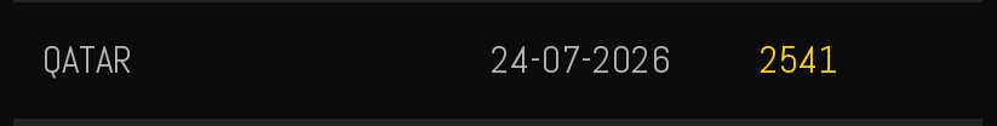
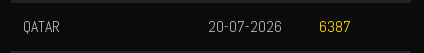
- 24-07-2026
+ 20-07-2026

- 2541
+ 6387
